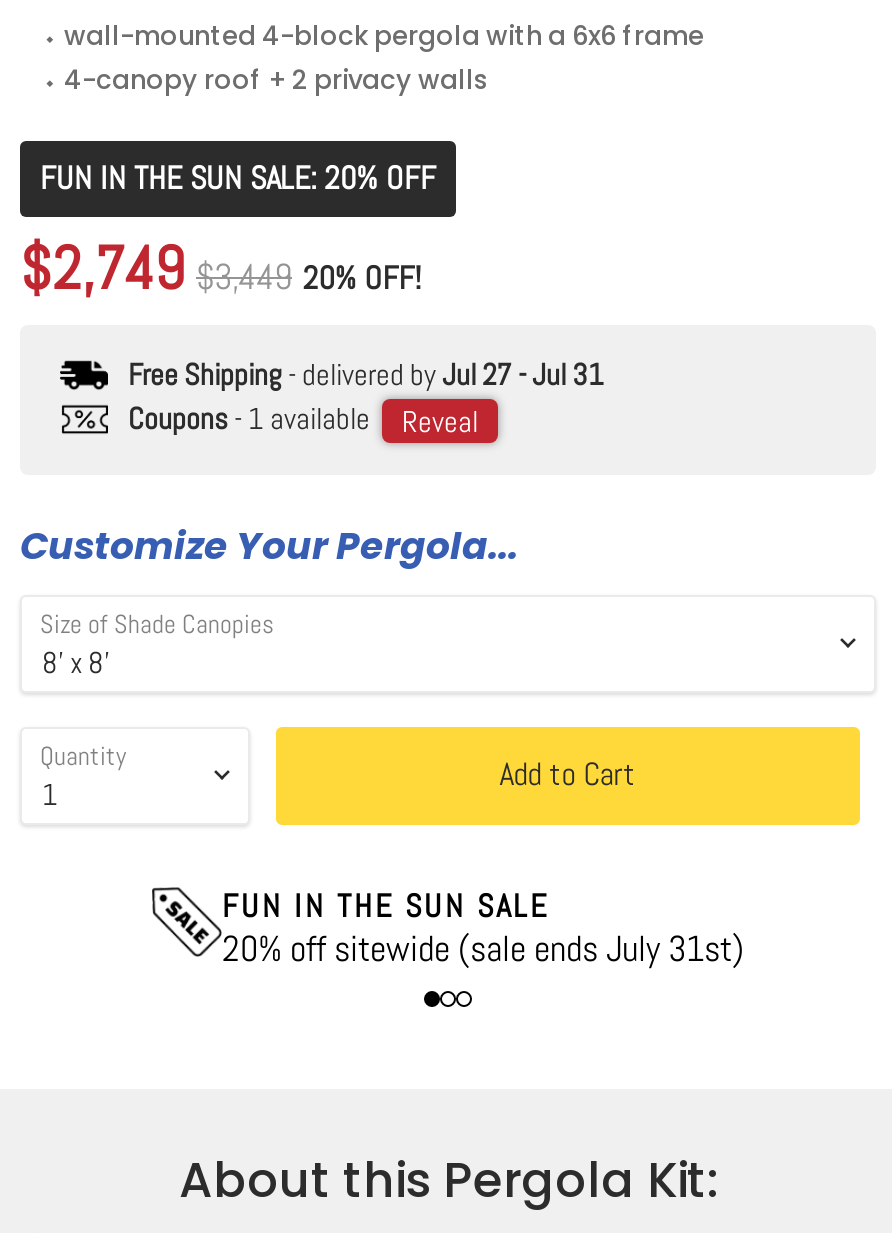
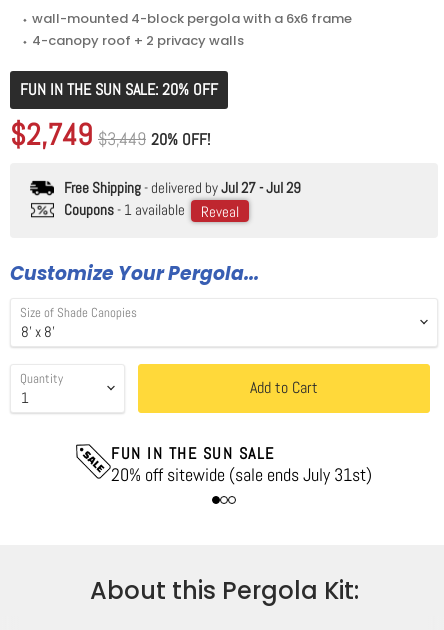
- Free Shipping - delivered by Jul 27 -Jul 31
+ Free Shipping - delivered by Jul 27 -Jul 29
